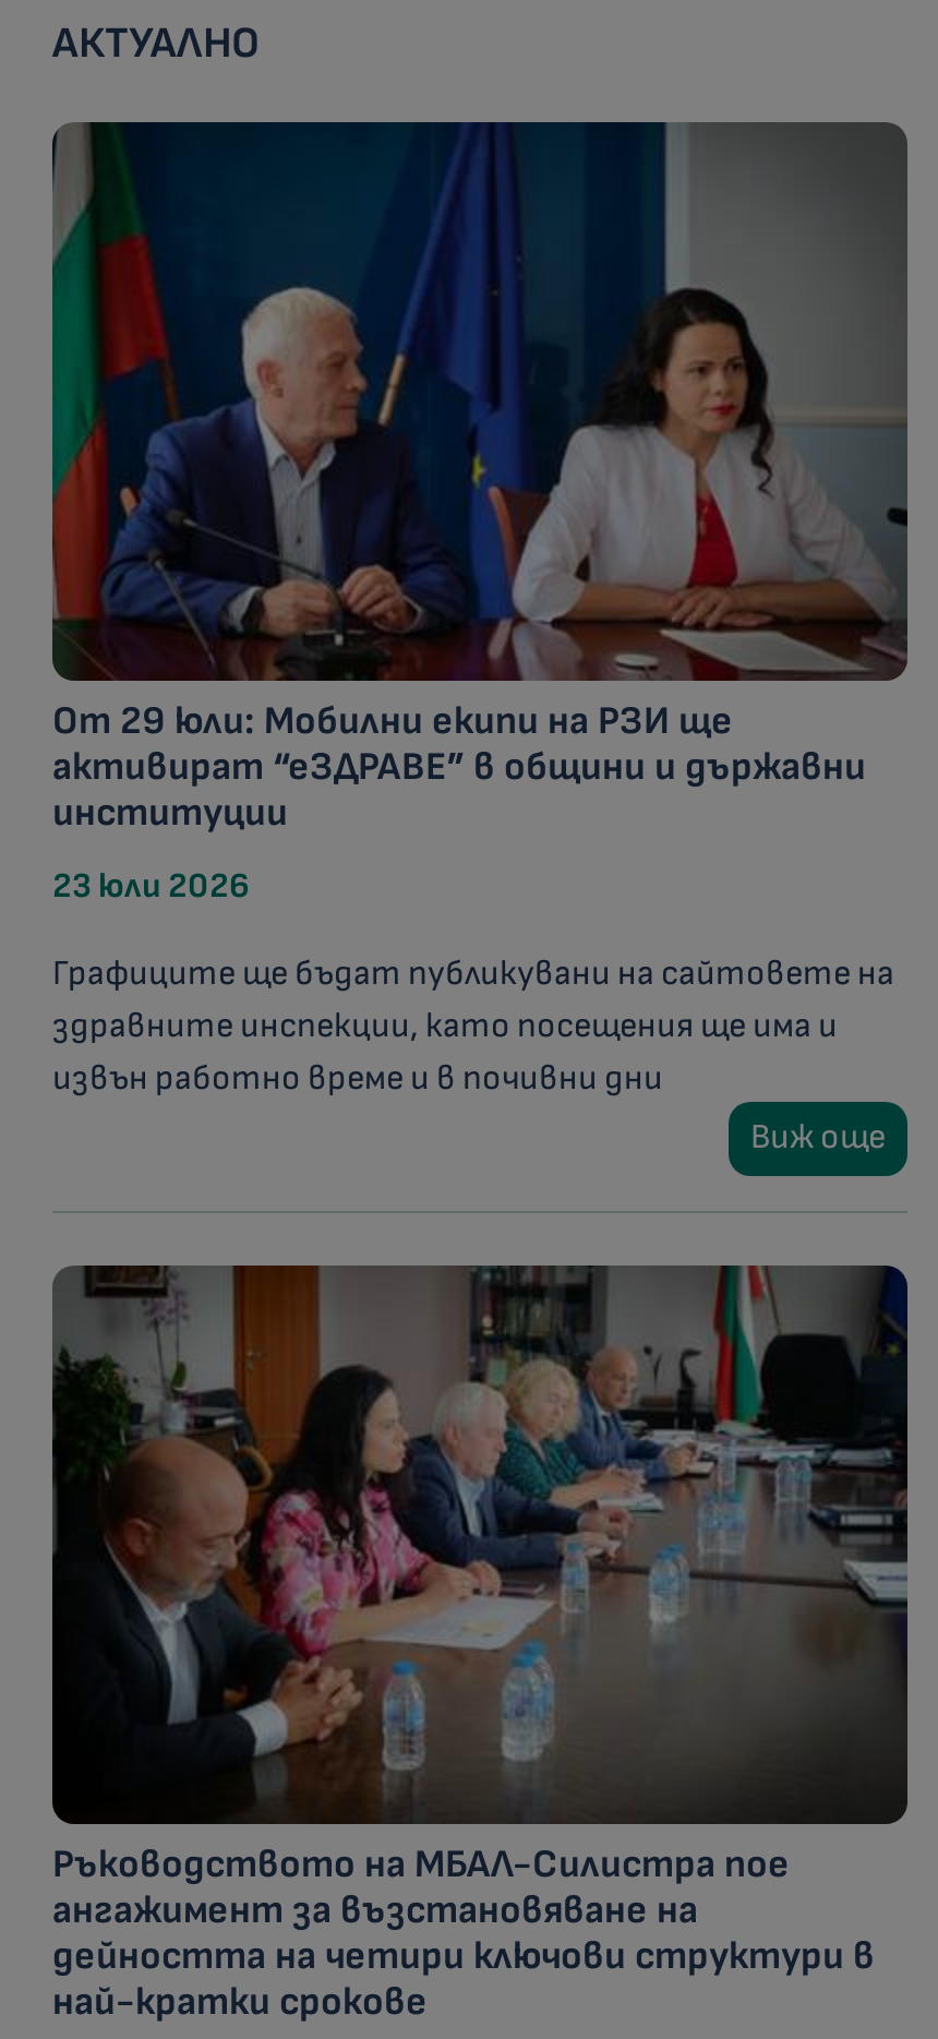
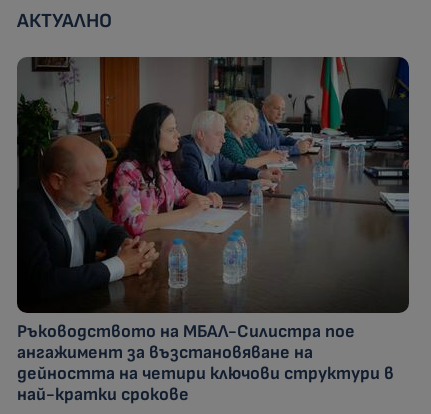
- [image]
- От 29 юли: Мобилни екипи на РЗИ ще
- активират “еЗДРАВЕ” в общини и държавни
- институции
- 23 юли 2026
- Графиците ще бъдат публикувани на сайтовете на
- здравните инспекции, като посещения ще има и
- извън работно време и в почивни дни
- Виж още
